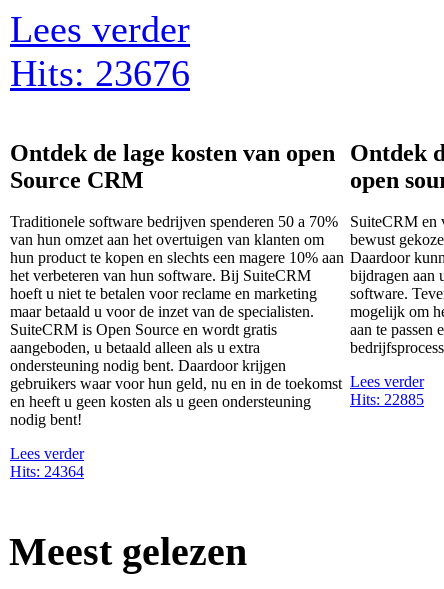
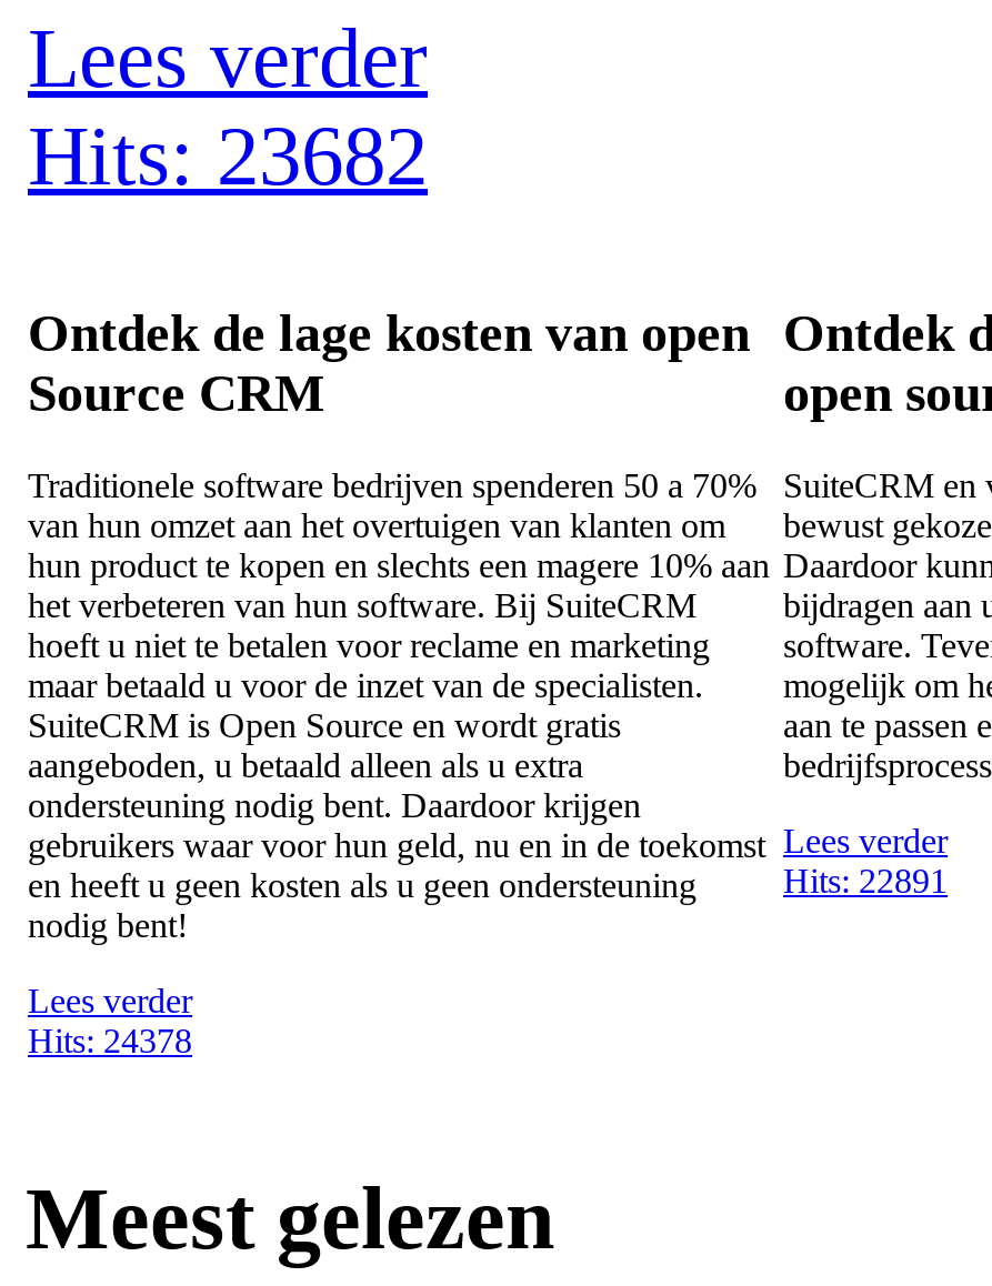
- Hits: 23676
+ Hits: 23682

- Hits: 22885
+ Hits: 22891

- Hits: 24364
+ Hits: 24378
